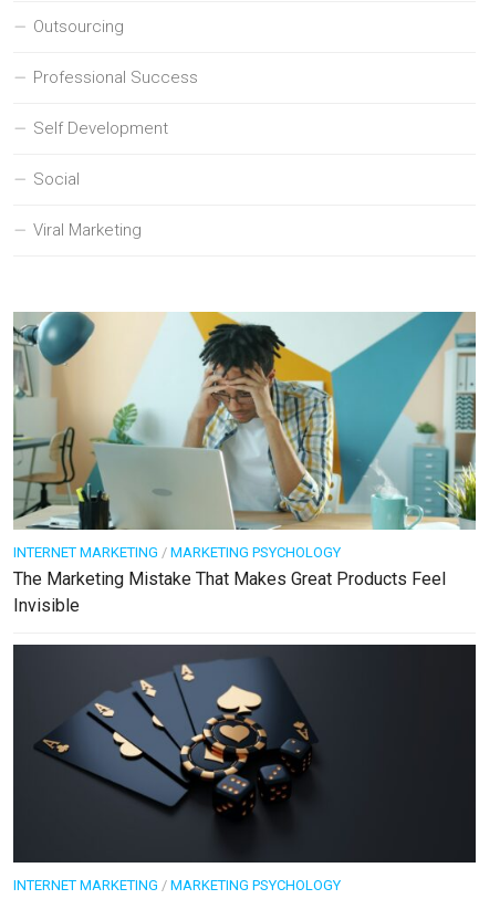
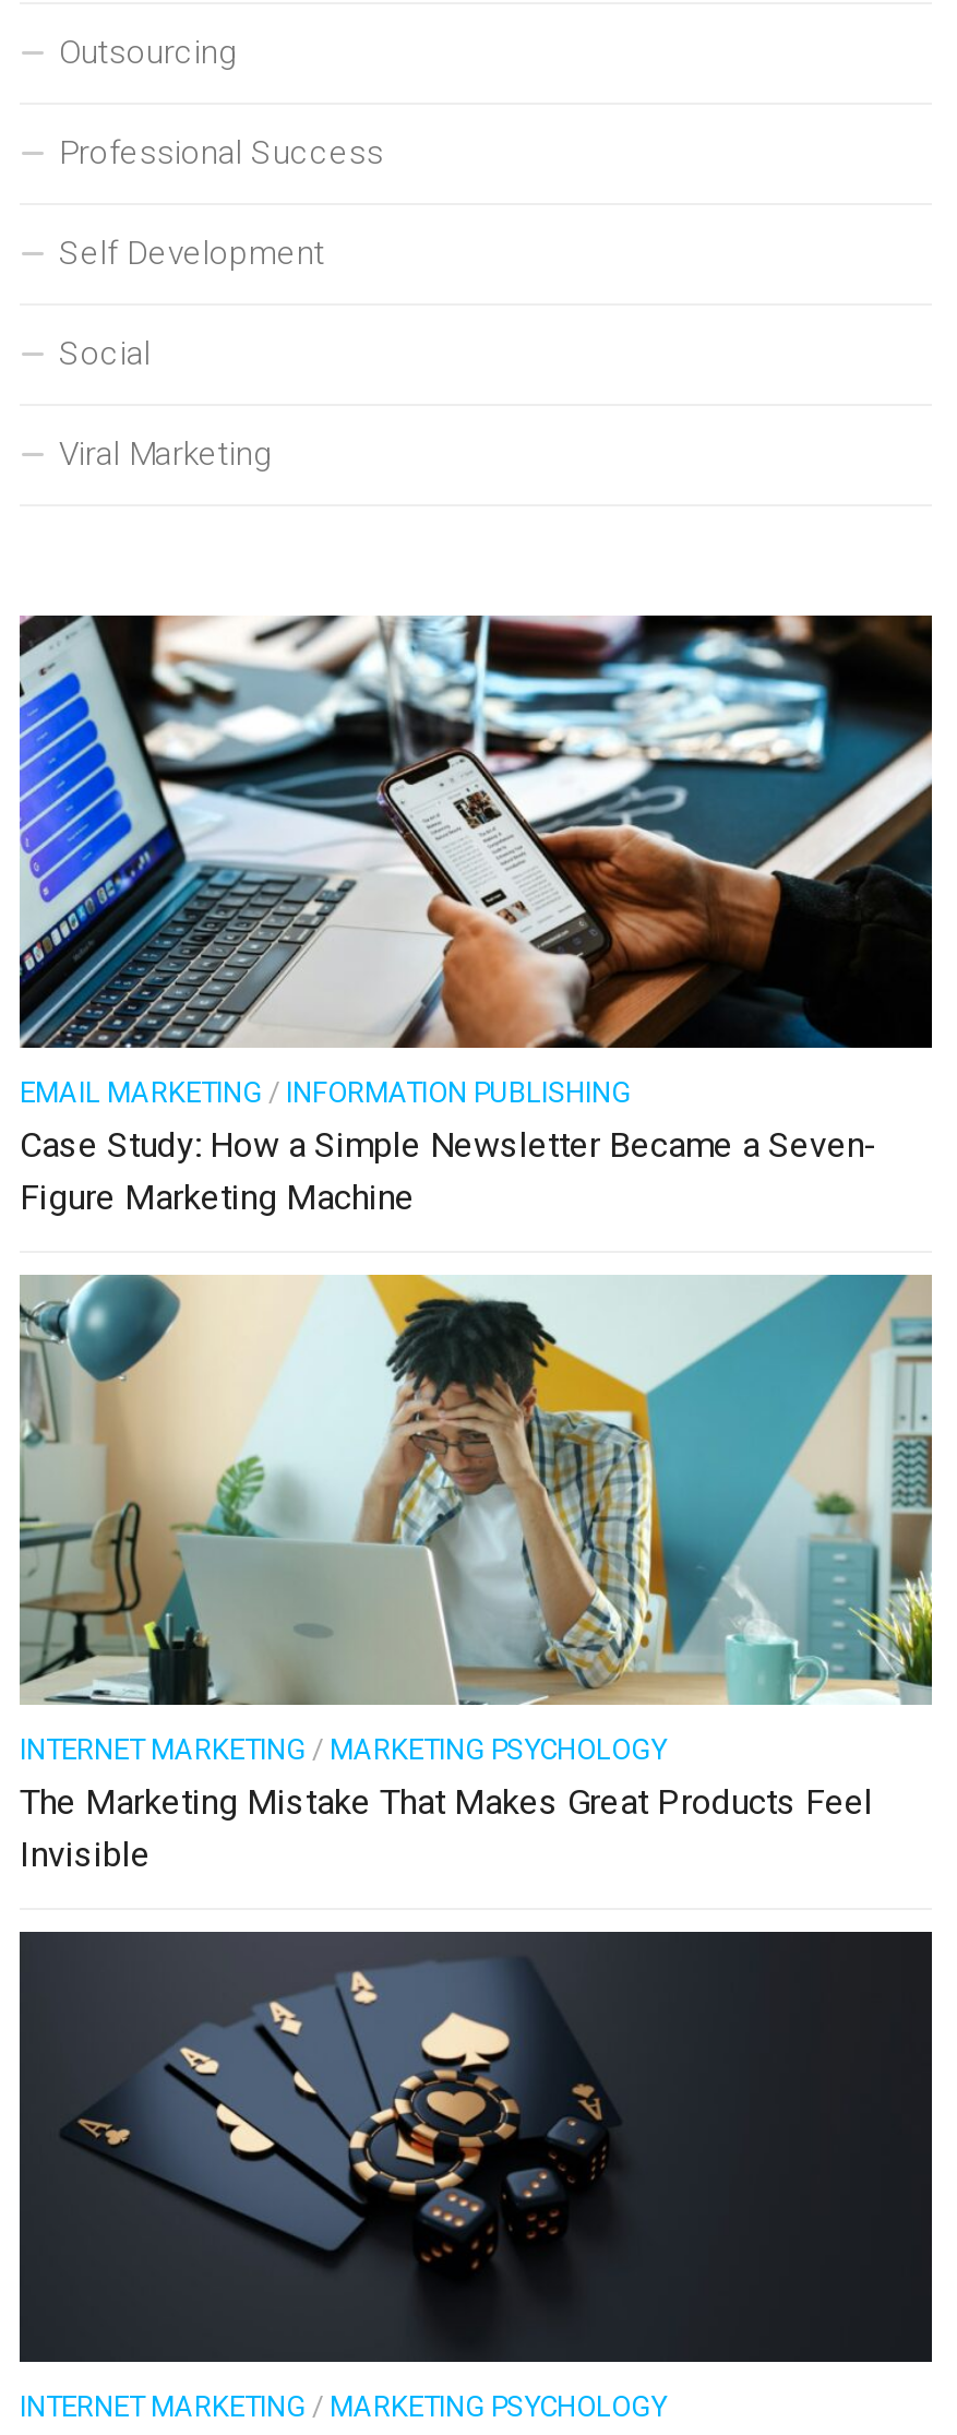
+ [image]
+ EMAIL MARKETING / INFORMATION PUBLISHING
+ Case Study: How a Simple Newsletter Became a Seven-
+ Figure Marketing Machine
